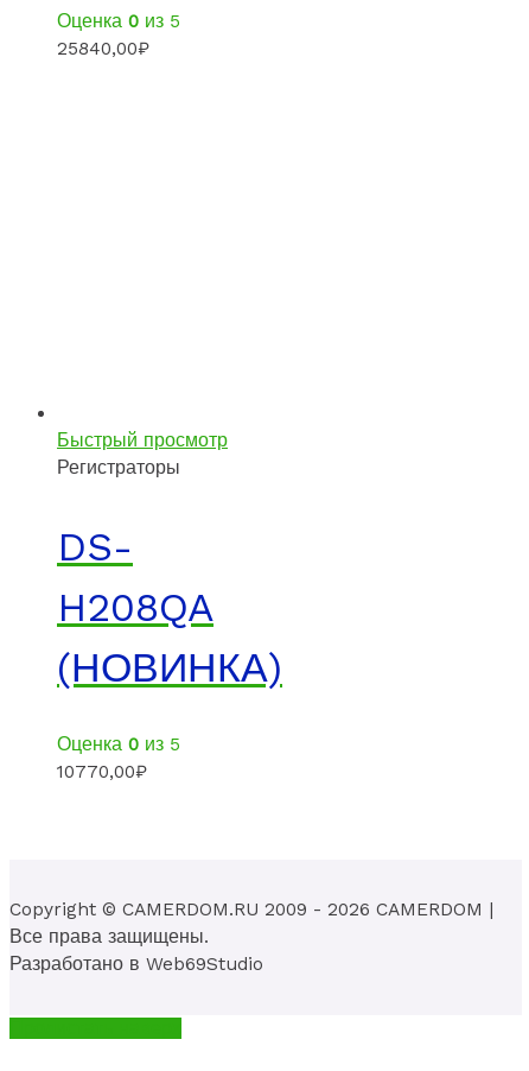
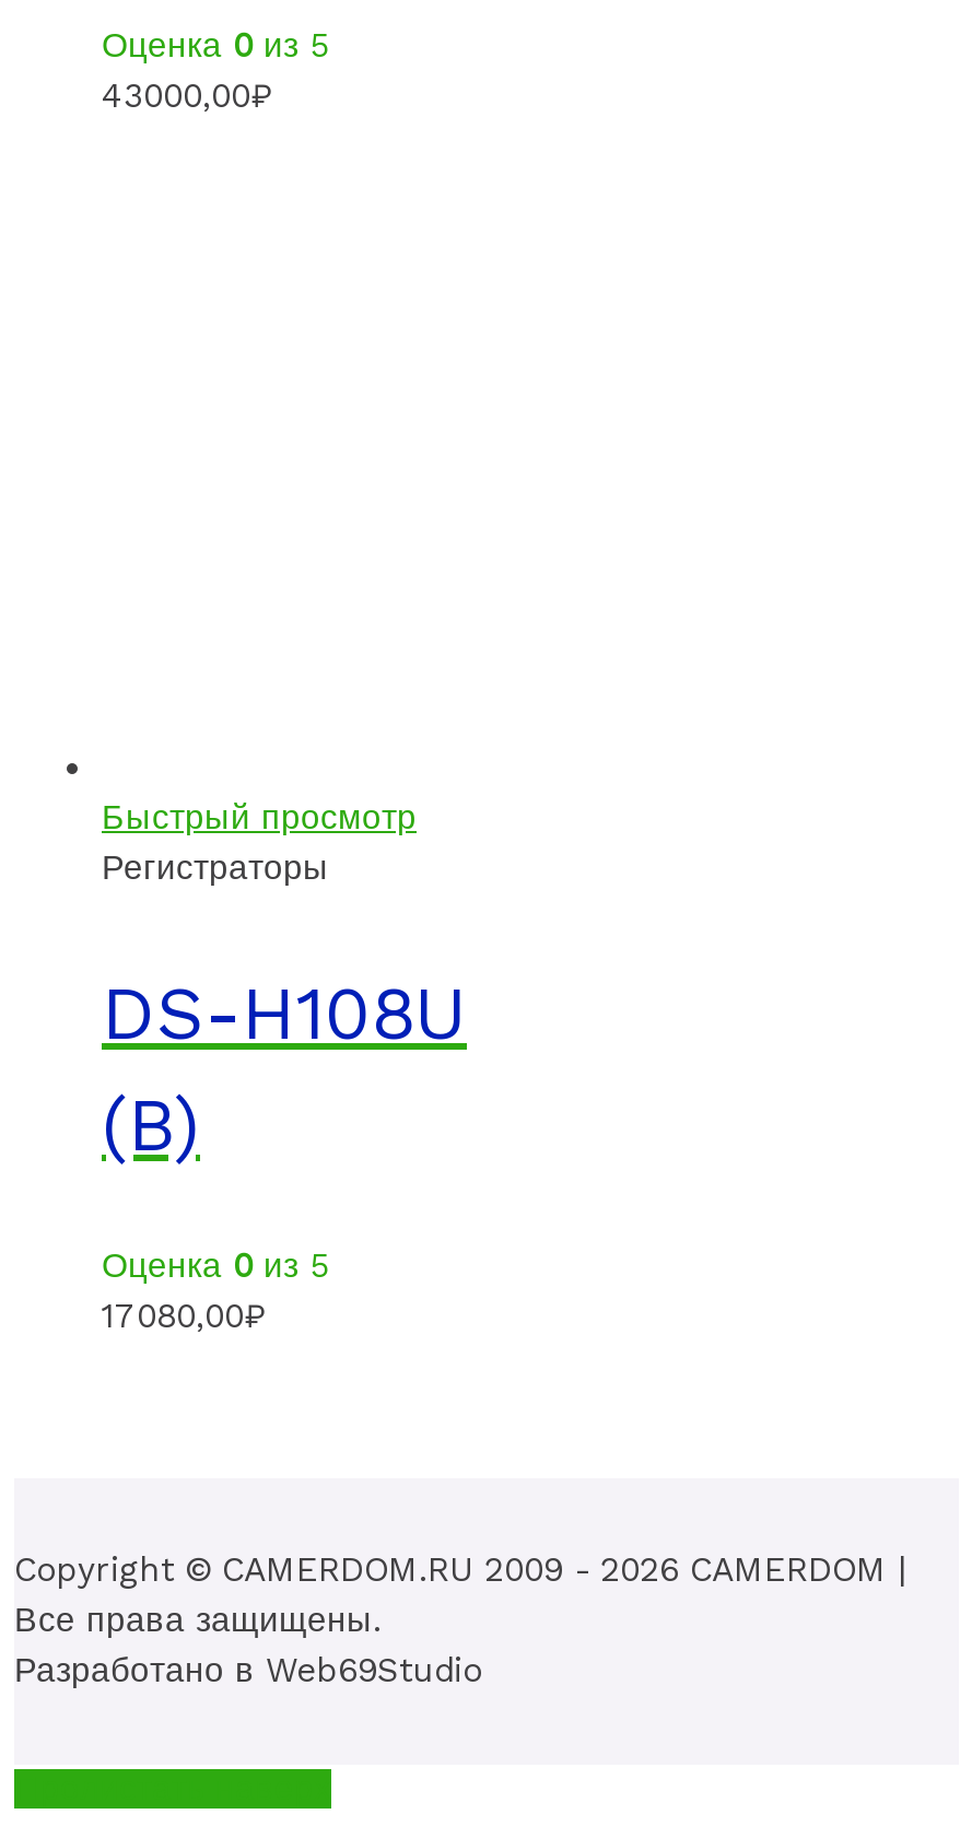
- 25840,00₽
+ 43000,00₽

- DS-
- H208QA
- (НОВИНКА)
+ DS-H108U
+ (B)

- 10770,00₽
+ 17080,00₽
